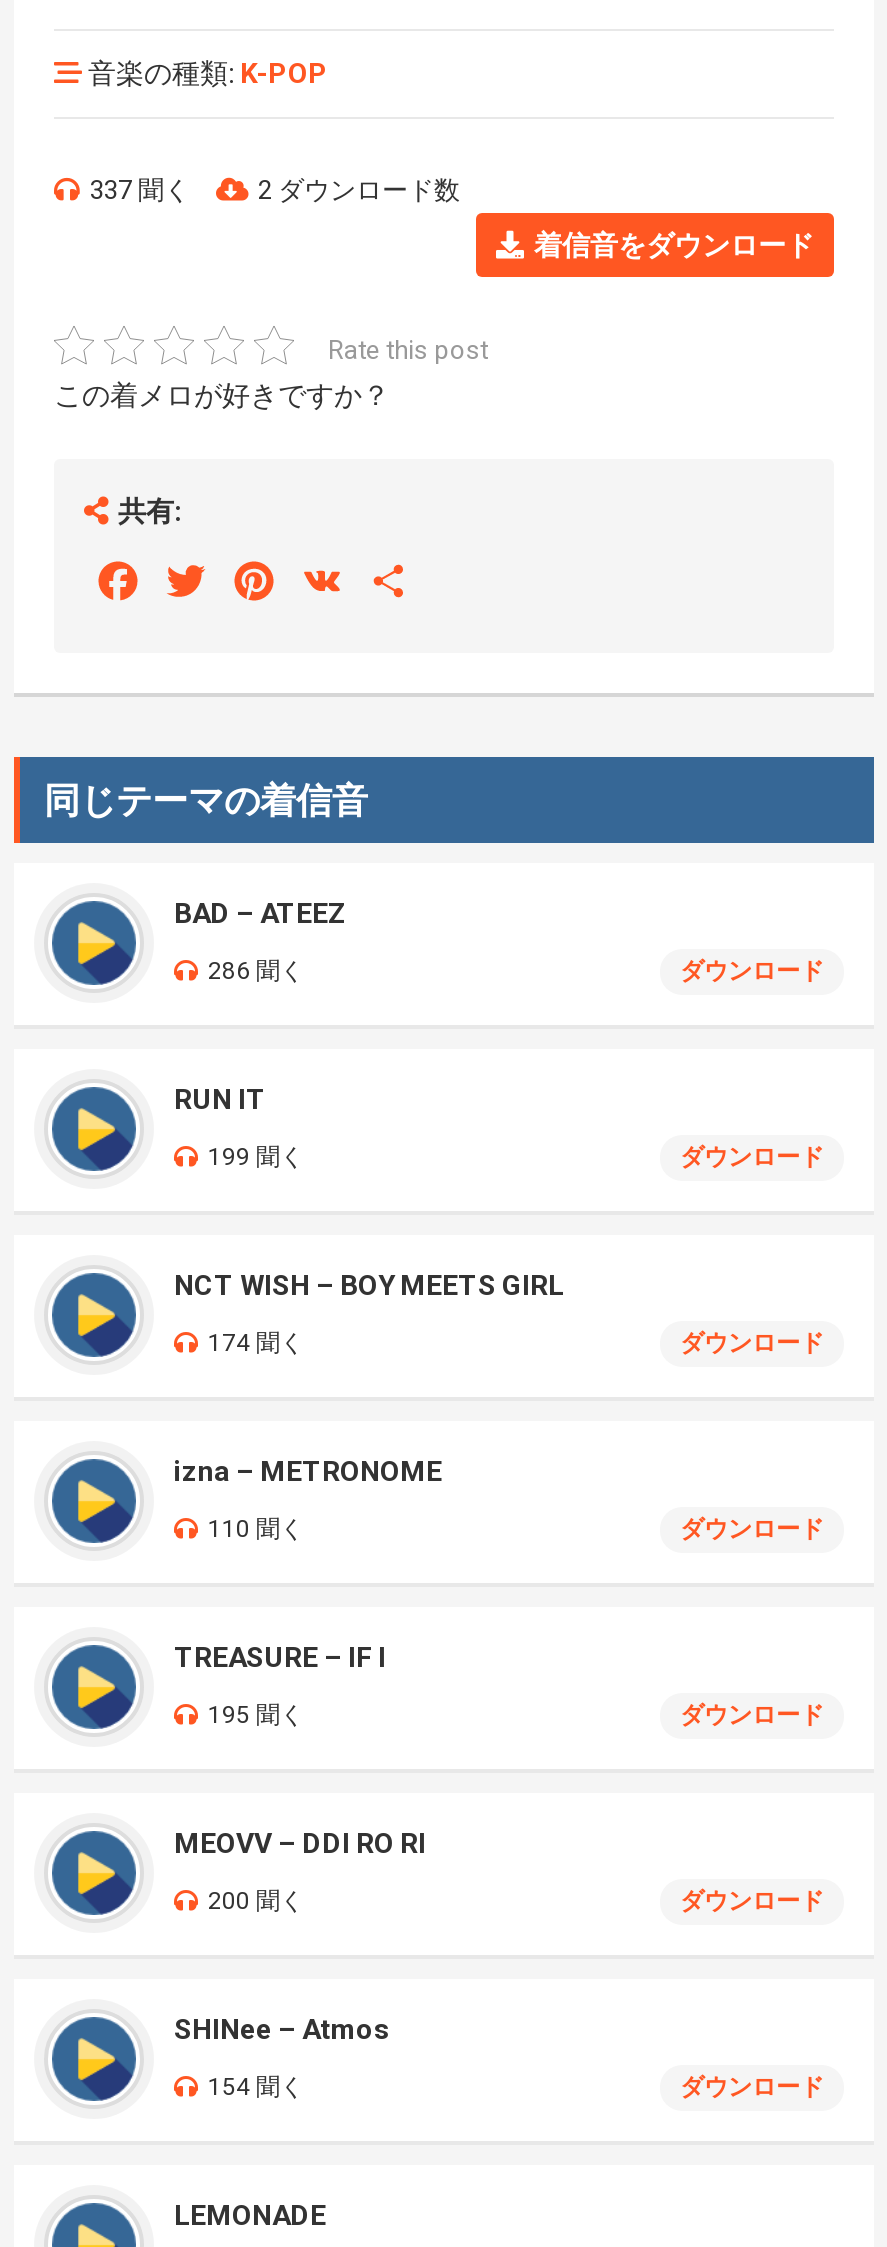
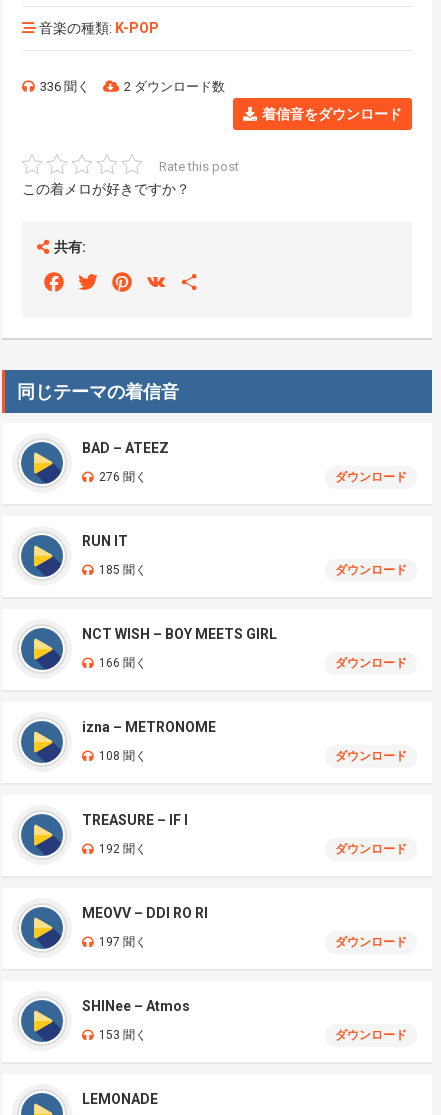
- 337 聞く
+ 336 聞く

- 286 聞く
+ 276 聞く

- 199 聞く
+ 185 聞く

- 174 聞く
+ 166 聞く

- 110 聞く
+ 108 聞く

- 195 聞く
+ 192 聞く

- 200 聞く
+ 197 聞く

- 154 聞く
+ 153 聞く
